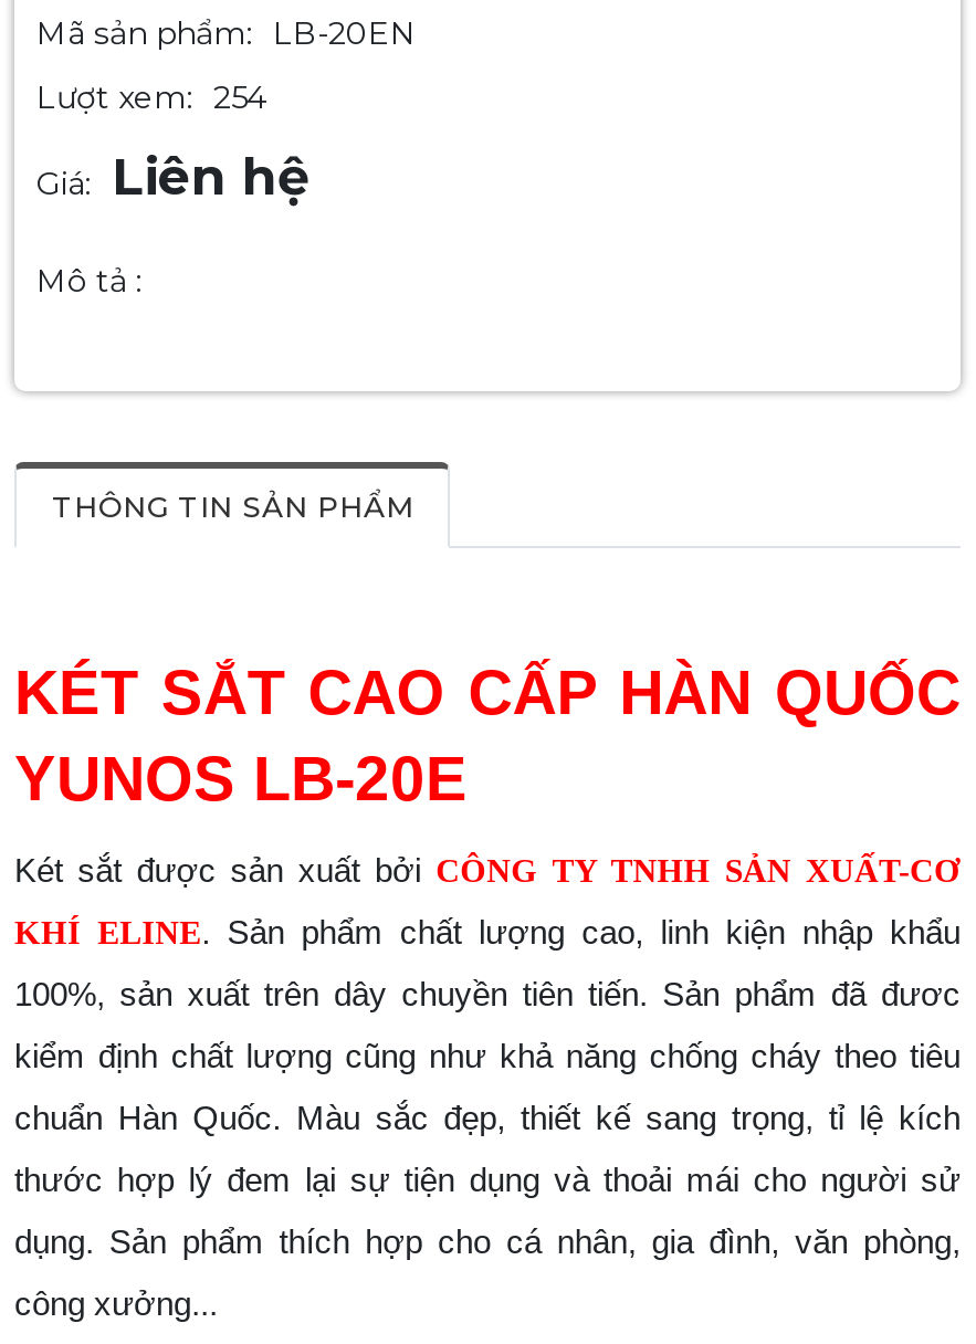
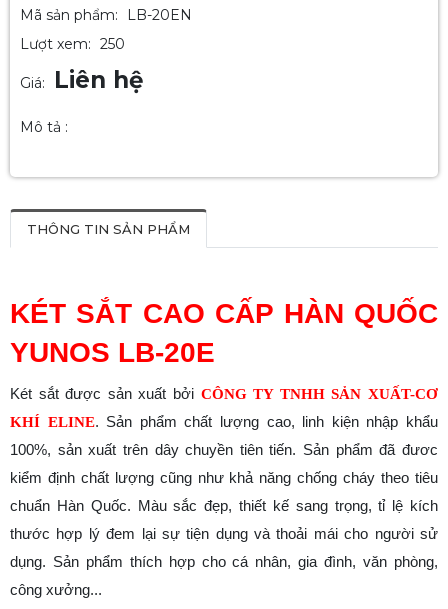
- Lượt xem: 254
+ Lượt xem: 250
